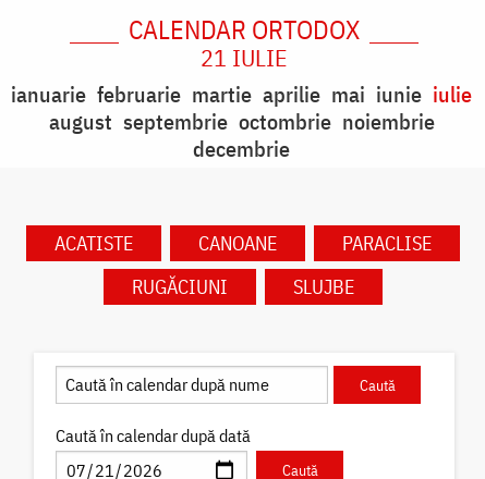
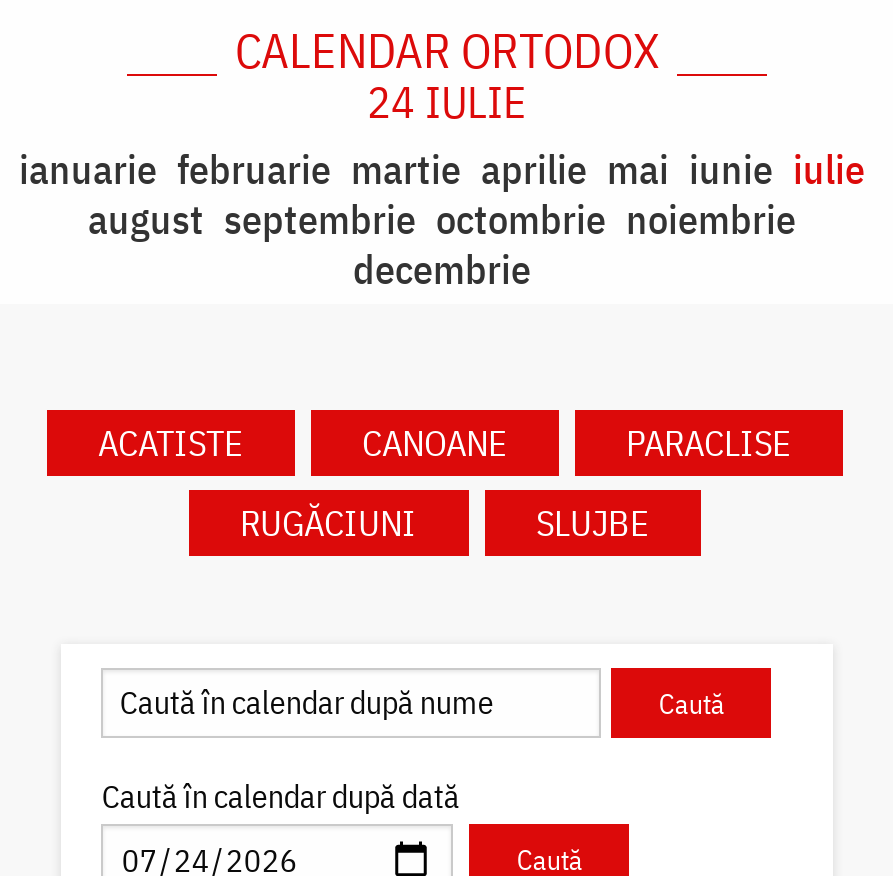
- 21 IULIE
+ 24 IULIE
